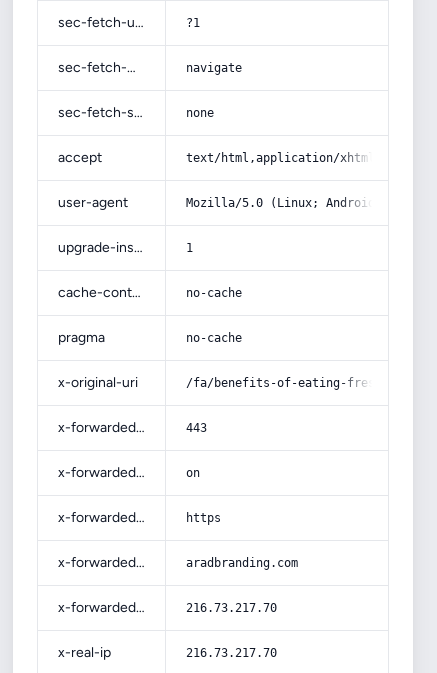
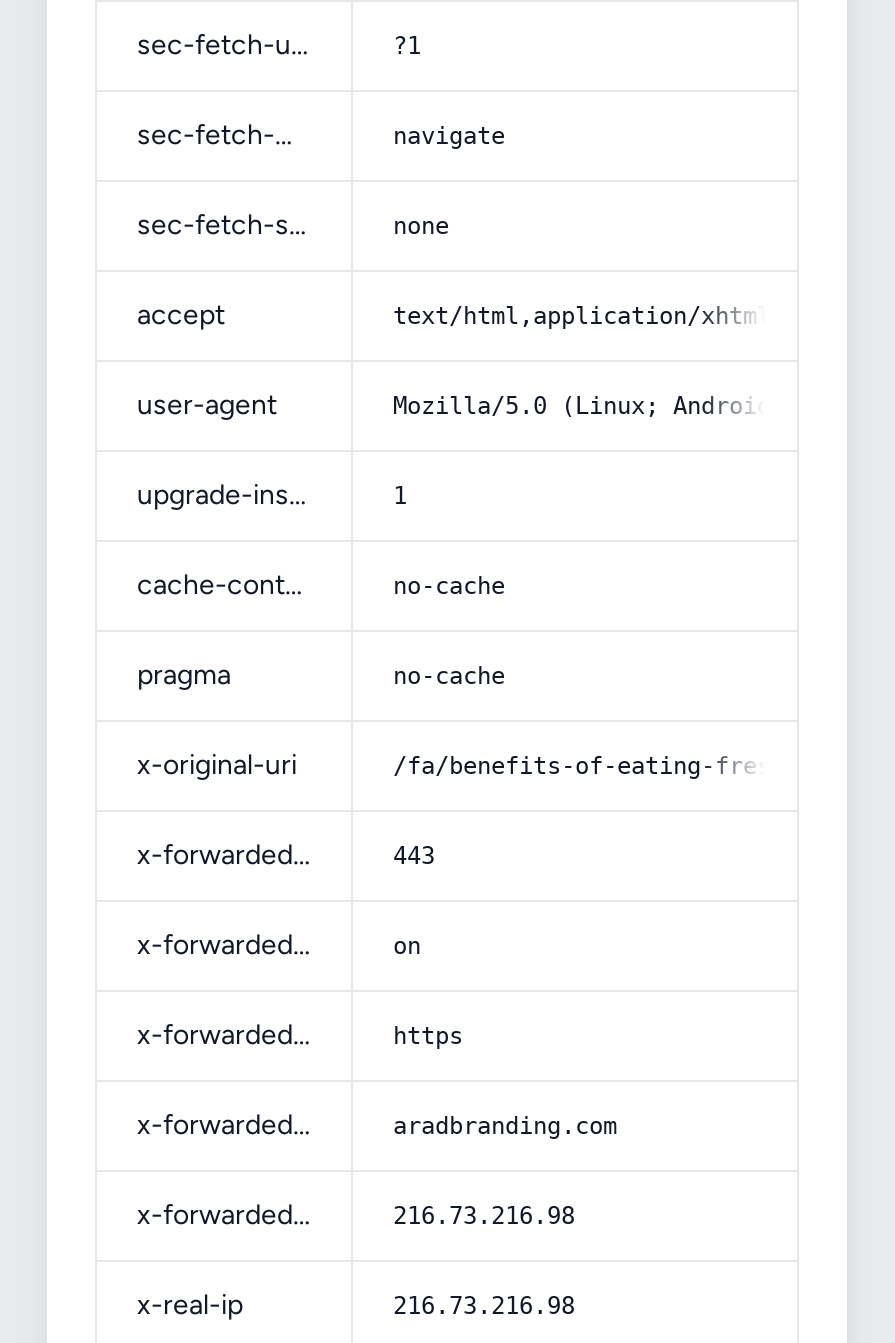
- 216.73.217.70
+ 216.73.216.98

- 216.73.217.70
+ 216.73.216.98
